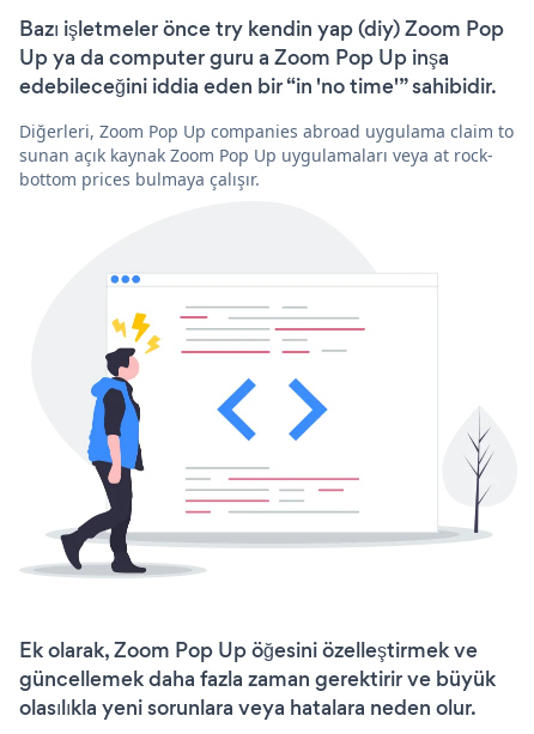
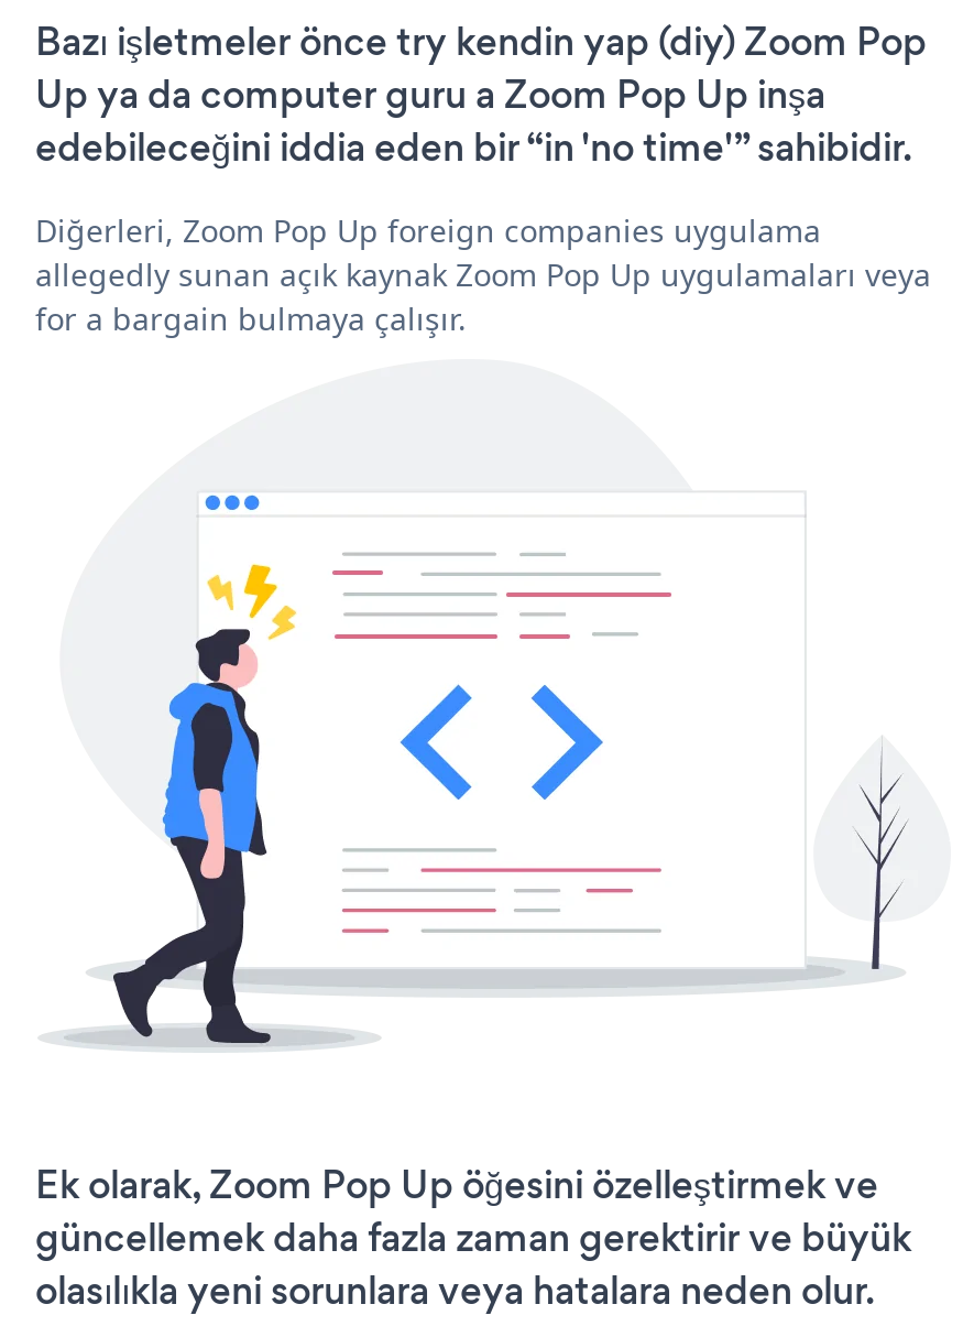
- Diğerleri, Zoom Pop Up companies abroad uygulama claim to
- sunan açık kaynak Zoom Pop Up uygulamaları veya at rock-
- bottom prices bulmaya çalışır.
+ Diğerleri, Zoom Pop Up foreign companies uygulama
+ allegedly sunan açık kaynak Zoom Pop Up uygulamaları veya
+ for a bargain bulmaya çalışır.
